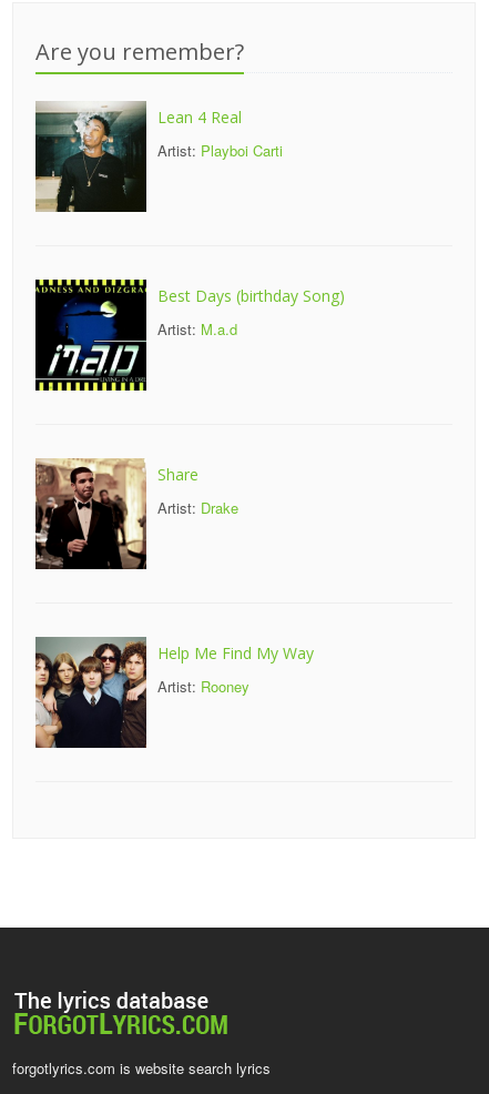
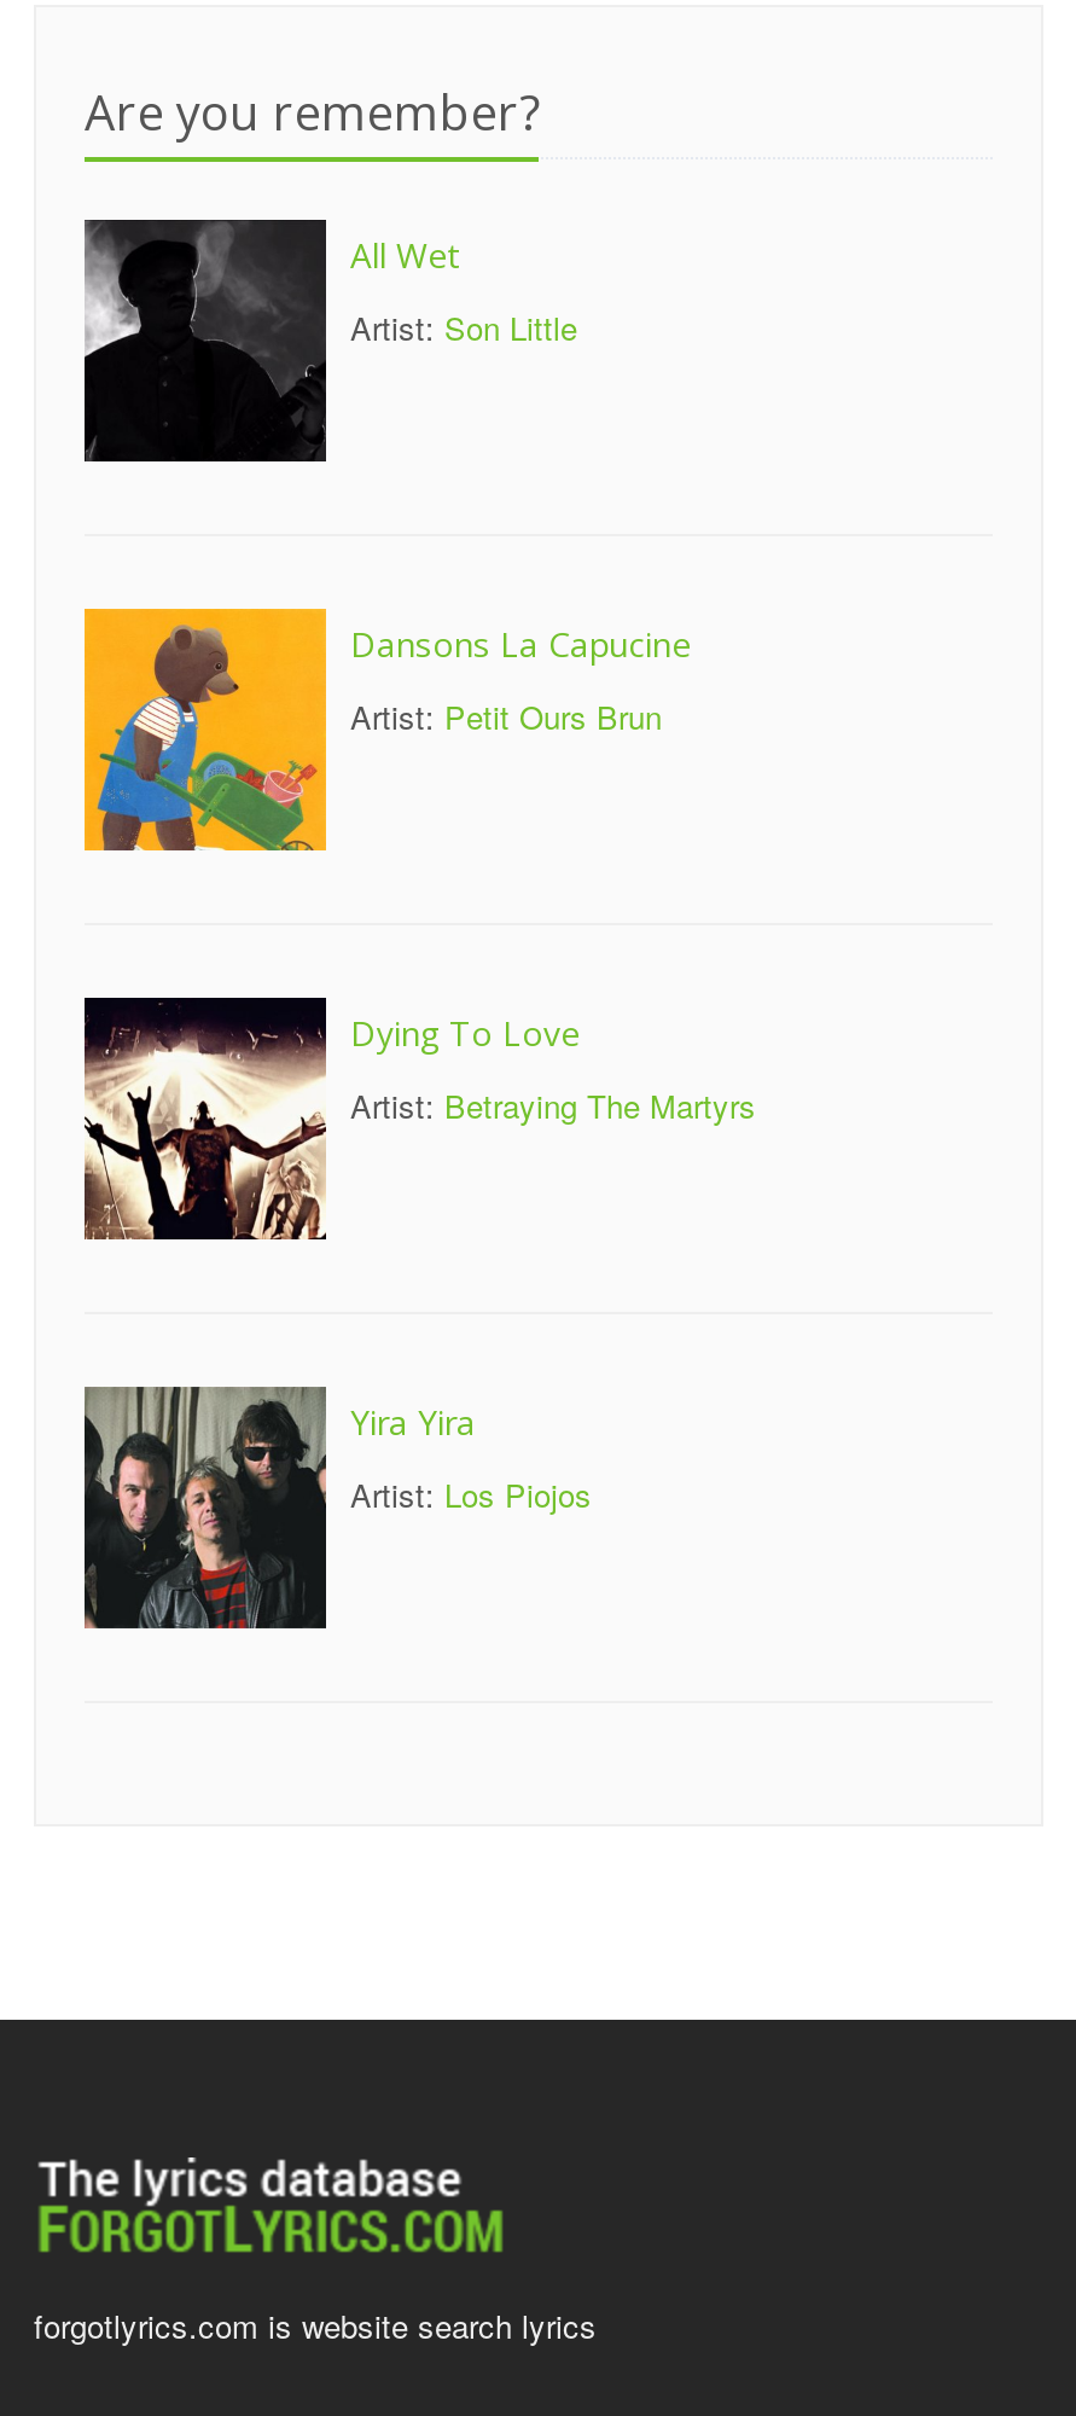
- [image]
- Lean 4 Real
+ [image]
+ All Wet

- Artist: Playboi Carti
+ Artist: Son Little

- [image]
- Best Days (birthday Song)
+ [image]
+ Dansons La Capucine

- Artist: M.a.d
+ Artist: Petit Ours Brun

- [image]
- Share
+ [image]
+ Dying To Love

- Artist: Drake
+ Artist: Betraying The Martyrs

- [image]
- Help Me Find My Way
+ [image]
+ Yira Yira

- Artist: Rooney
+ Artist: Los Piojos
